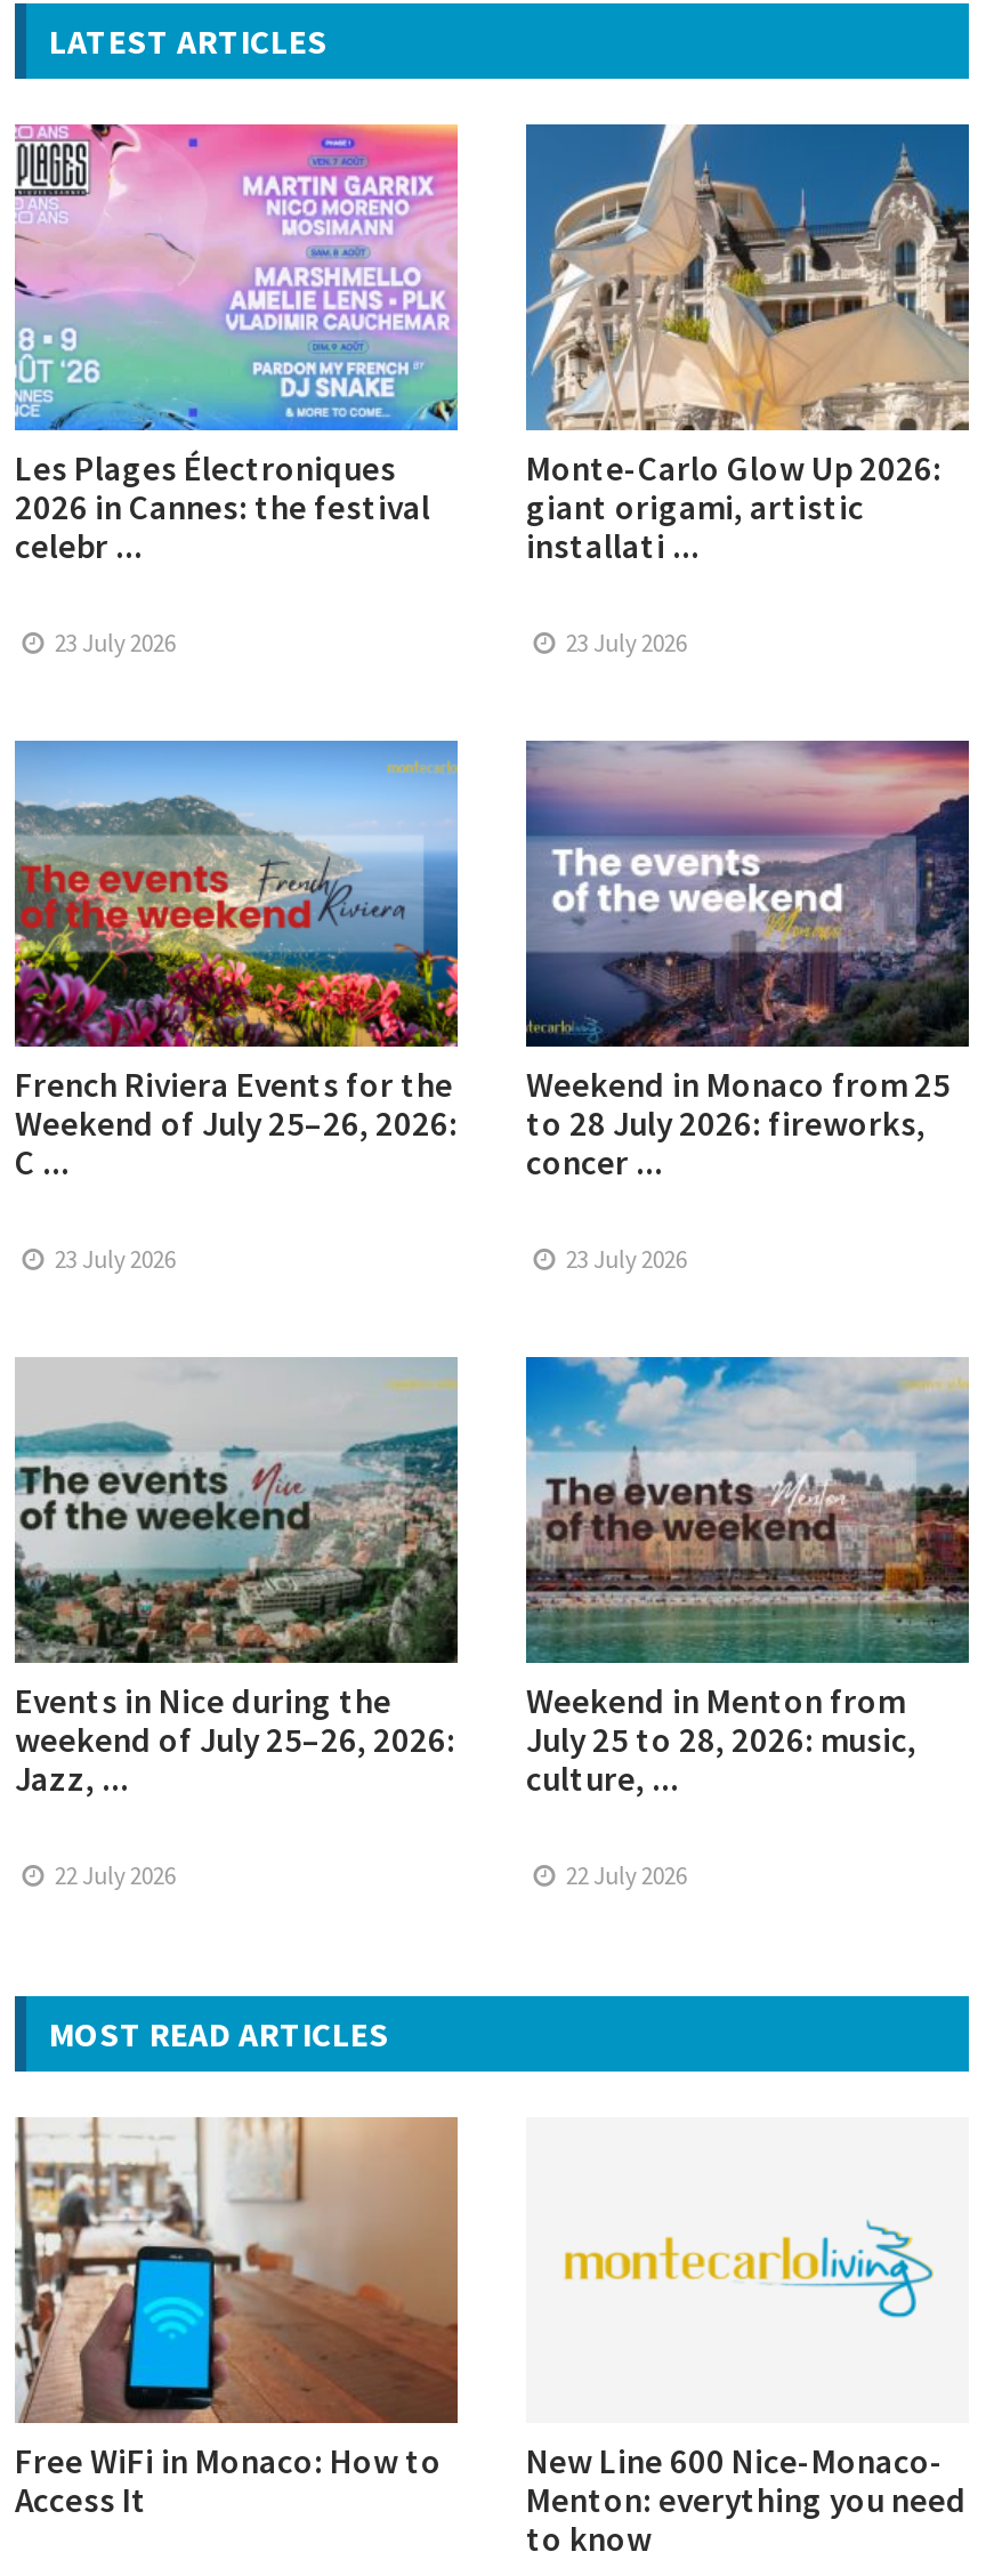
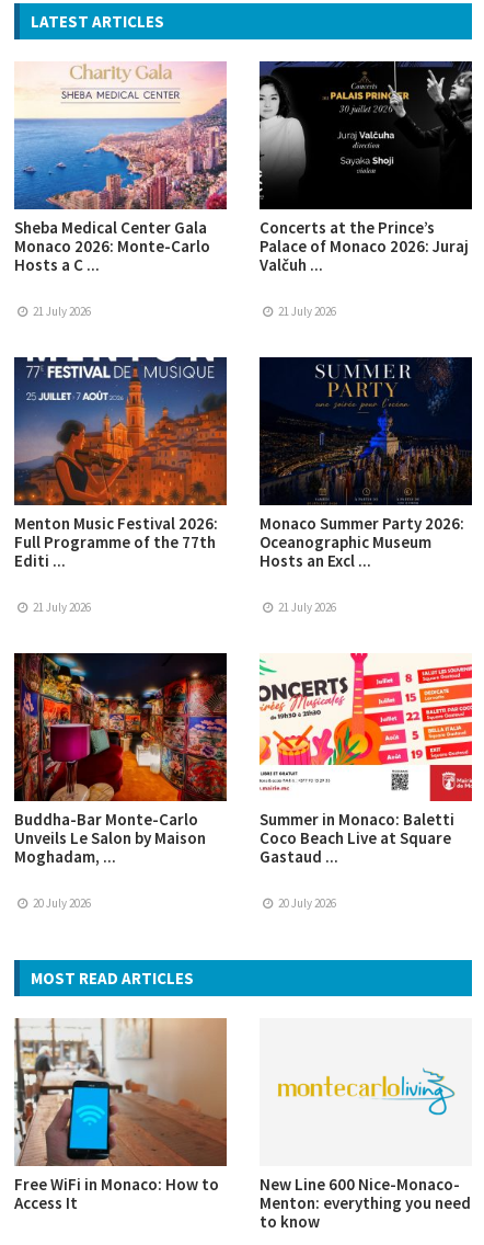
- [image]
- Les Plages Électroniques
- 2026 in Cannes: the festival
- celebr ...
+ [image]
+ Sheba Medical Center Gala
+ Monaco 2026: Monte-Carlo
+ Hosts a C ...

- [image]
- Monte-Carlo Glow Up 2026:
- giant origami, artistic
- installati ...
+ [image]
+ Concerts at the Prince’s
+ Palace of Monaco 2026: Juraj
+ Valčuh ...

- 23 July 2026
+ 21 July 2026

- 23 July 2026
+ 21 July 2026

- [image]
- French Riviera Events for the
- Weekend of July 25–26, 2026:
- C ...
+ [image]
+ Menton Music Festival 2026:
+ Full Programme of the 77th
+ Editi ...

- [image]
- Weekend in Monaco from 25
- to 28 July 2026: fireworks,
- concer ...
+ [image]
+ Monaco Summer Party 2026:
+ Oceanographic Museum
+ Hosts an Excl ...

- 23 July 2026
+ 21 July 2026

- 23 July 2026
+ 21 July 2026

- [image]
- Events in Nice during the
- weekend of July 25–26, 2026:
- Jazz, ...
+ [image]
+ Buddha-Bar Monte-Carlo
+ Unveils Le Salon by Maison
+ Moghadam, ...

- [image]
- Weekend in Menton from
- July 25 to 28, 2026: music,
- culture, ...
+ [image]
+ Summer in Monaco: Baletti
+ Coco Beach Live at Square
+ Gastaud ...

- 22 July 2026
+ 20 July 2026

- 22 July 2026
+ 20 July 2026
